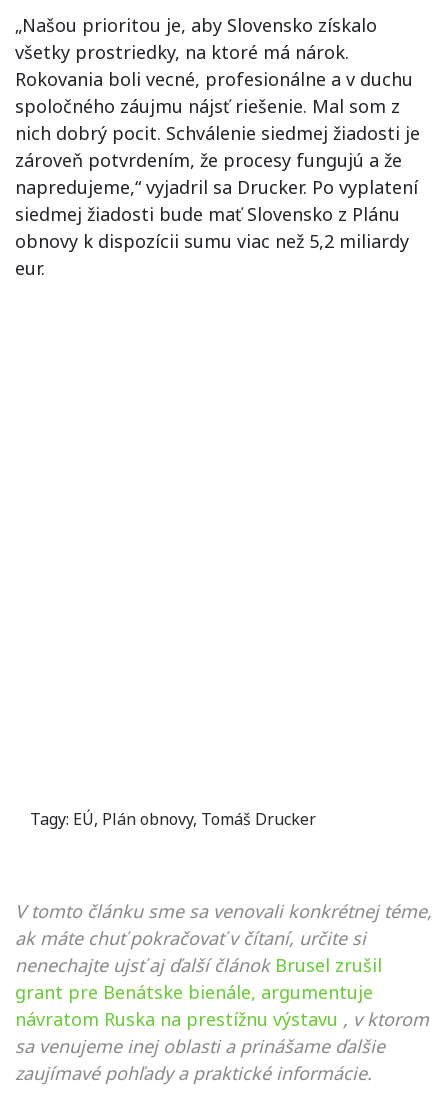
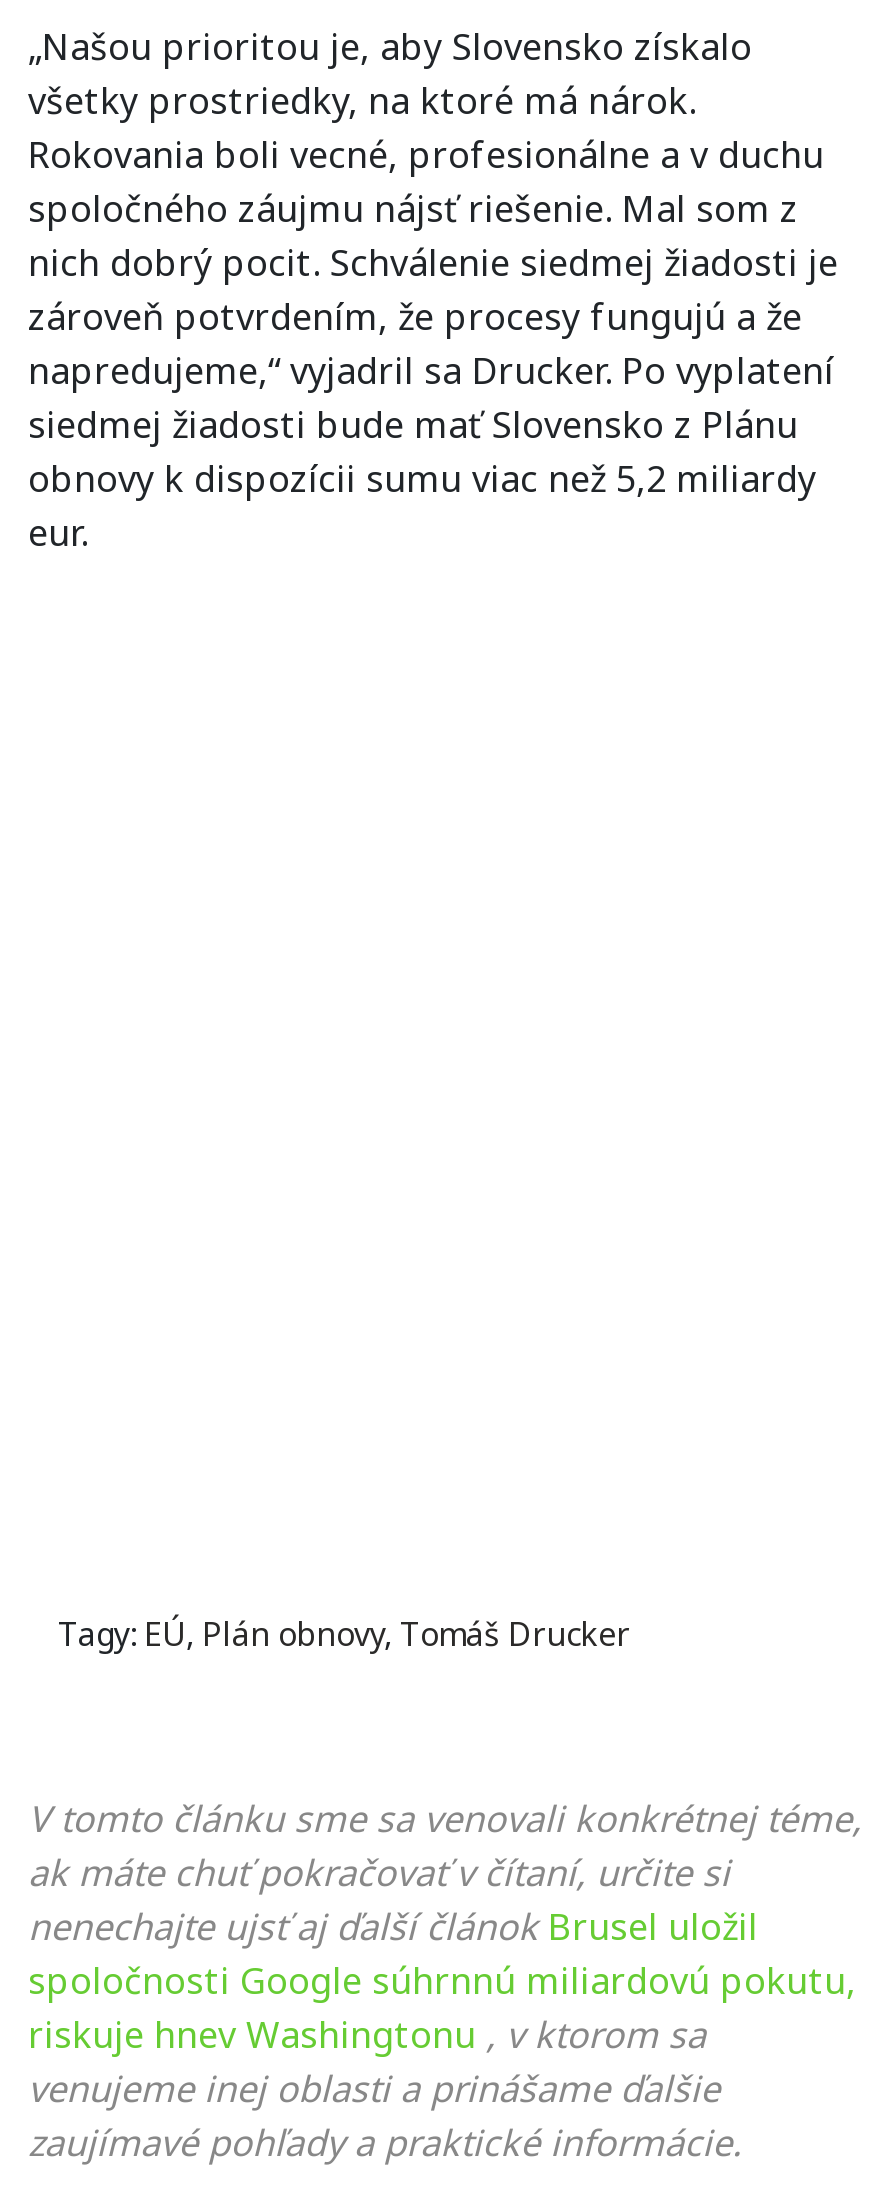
- nenechajte ujsť aj ďalší článok Brusel zrušil
- grant pre Benátske bienále, argumentuje
- návratom Ruska na prestížnu výstavu , v ktorom
- sa venujeme inej oblasti a prinášame ďalšie
+ nenechajte ujsť aj ďalší článok Brusel uložil
+ spoločnosti Google súhrnnú miliardovú pokutu,
+ riskuje hnev Washingtonu , v ktorom sa
+ venujeme inej oblasti a prinášame ďalšie
